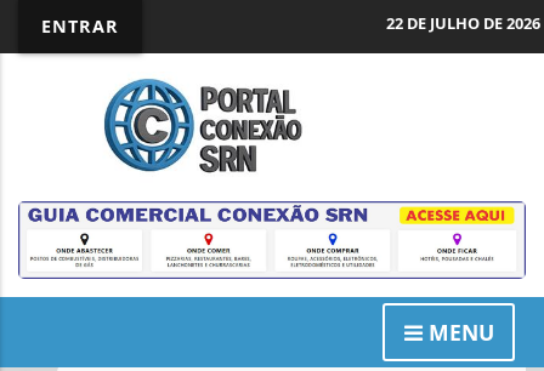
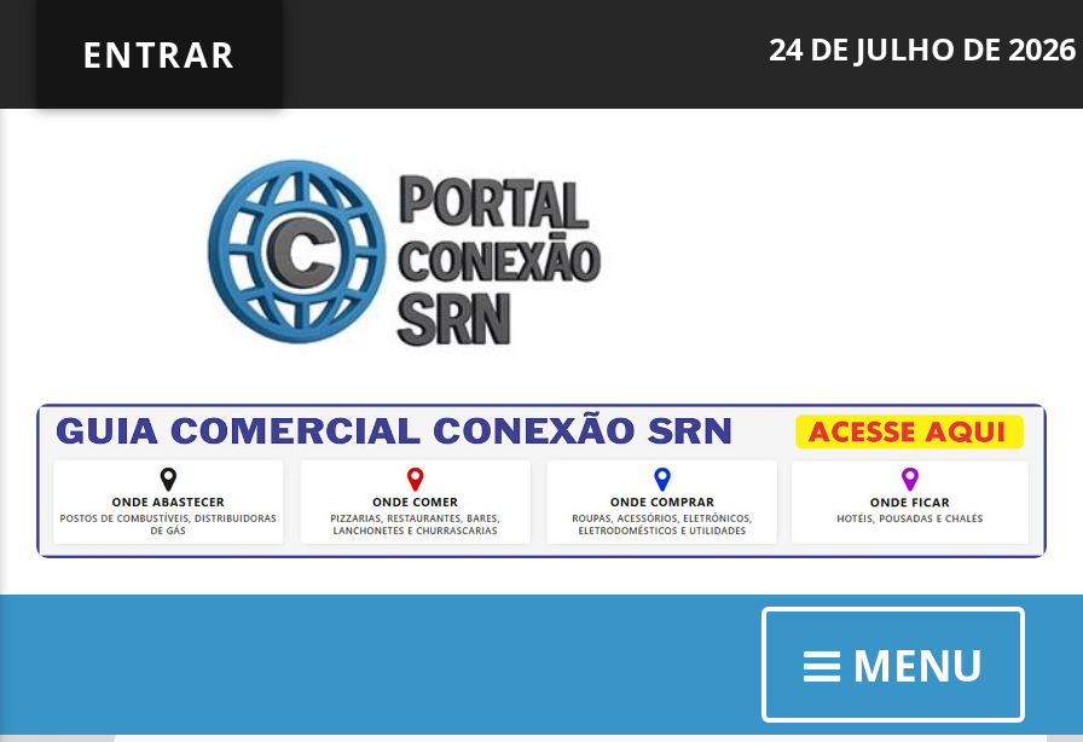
- 22 DE JULHO DE 2026
+ 24 DE JULHO DE 2026
